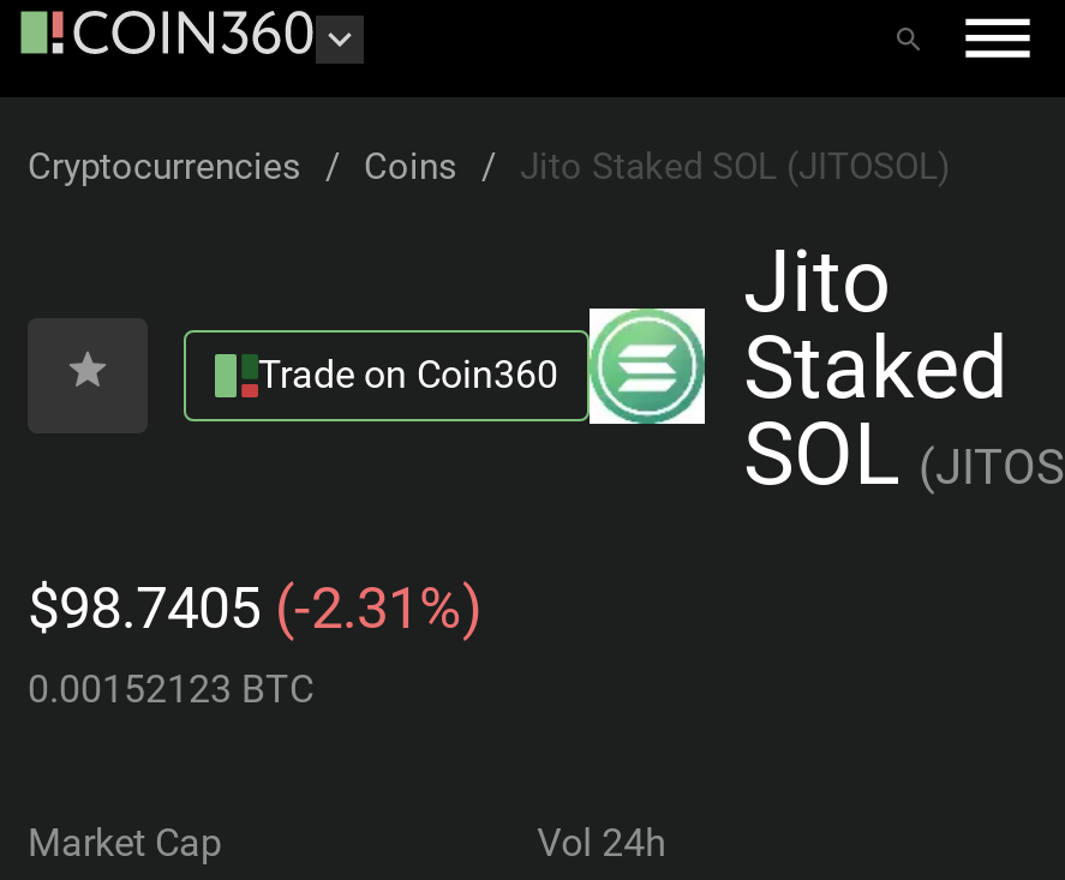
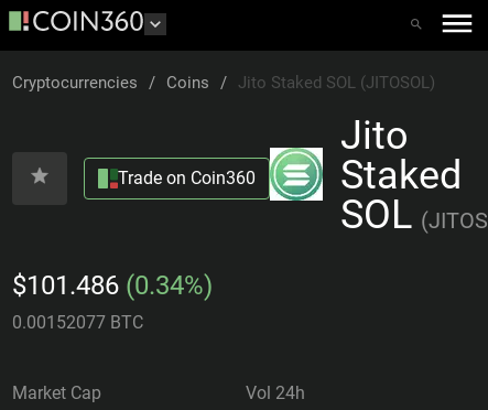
- $98.7405 (-2.31%)
+ $101.486 (0.34%)

- 0.00152123 BTC
+ 0.00152077 BTC
